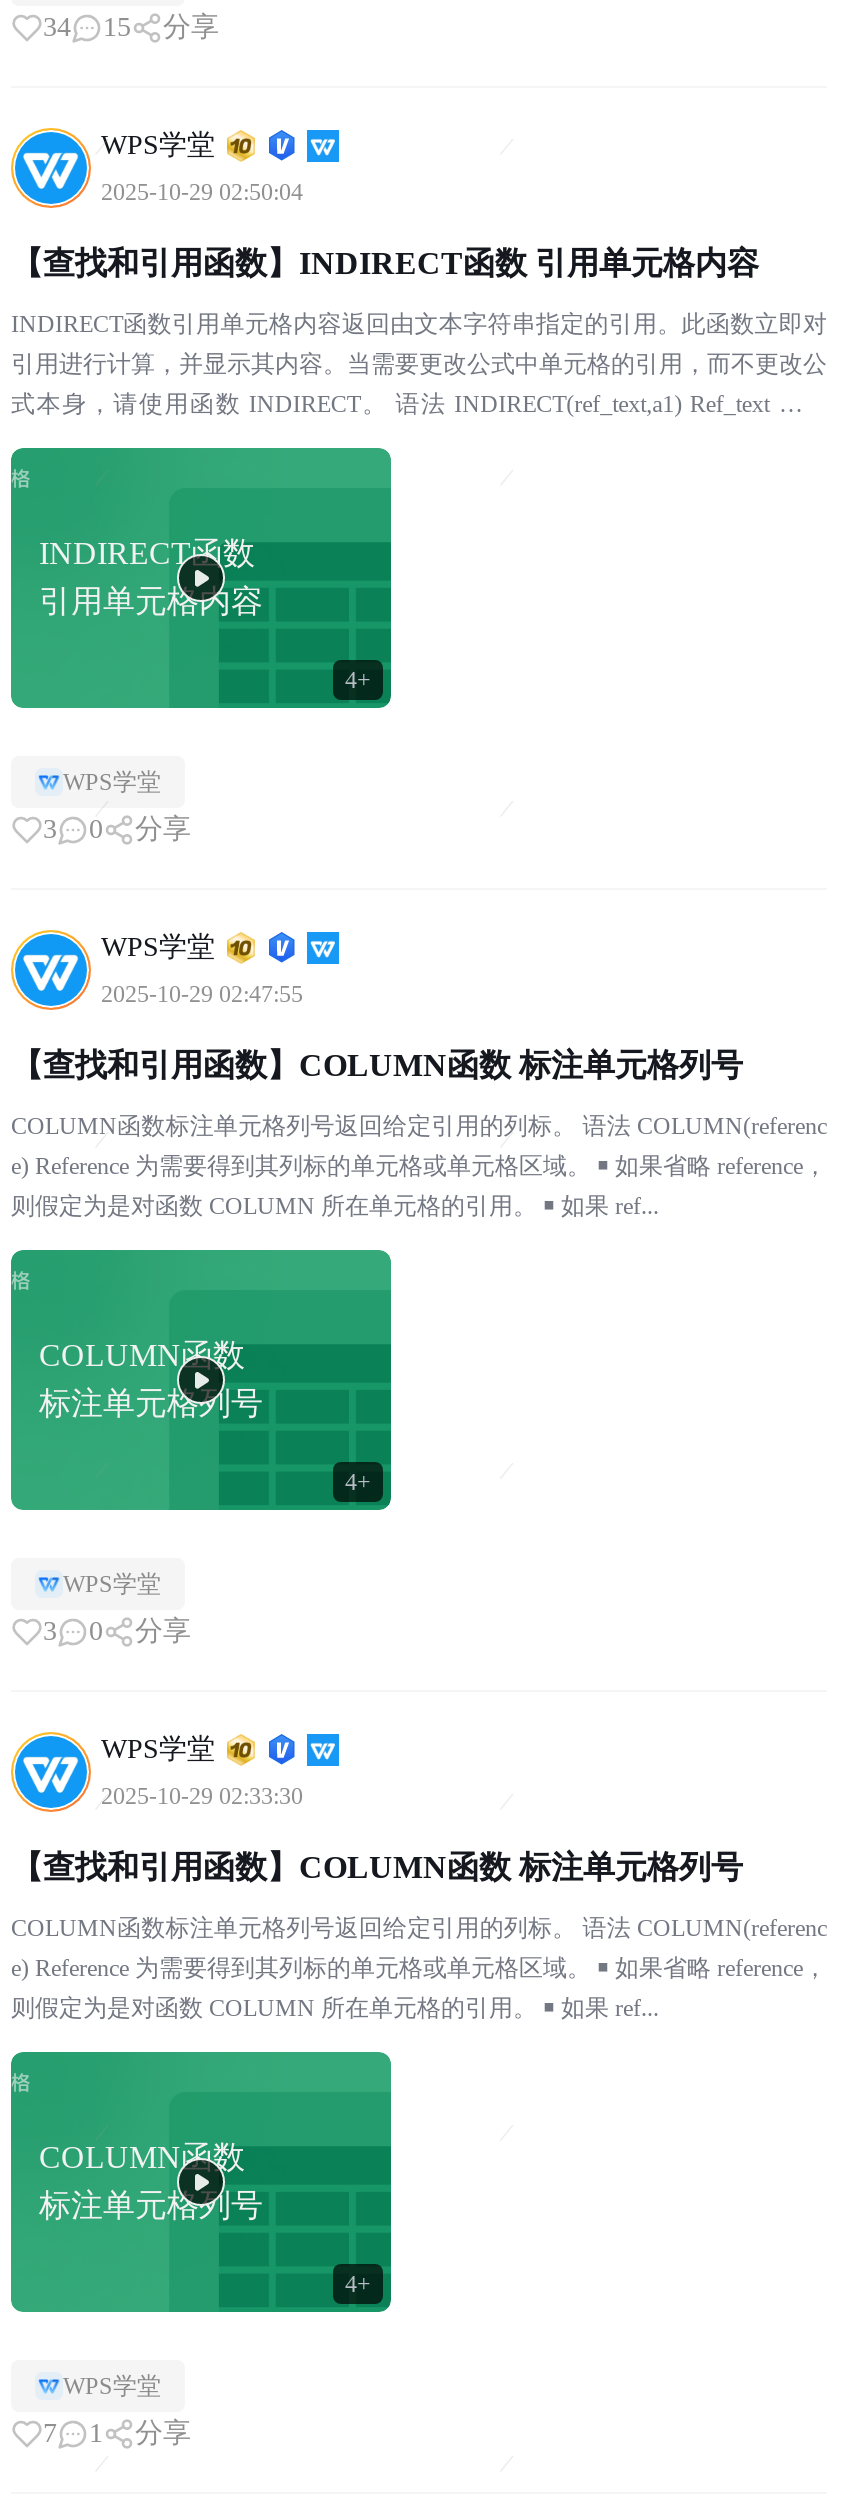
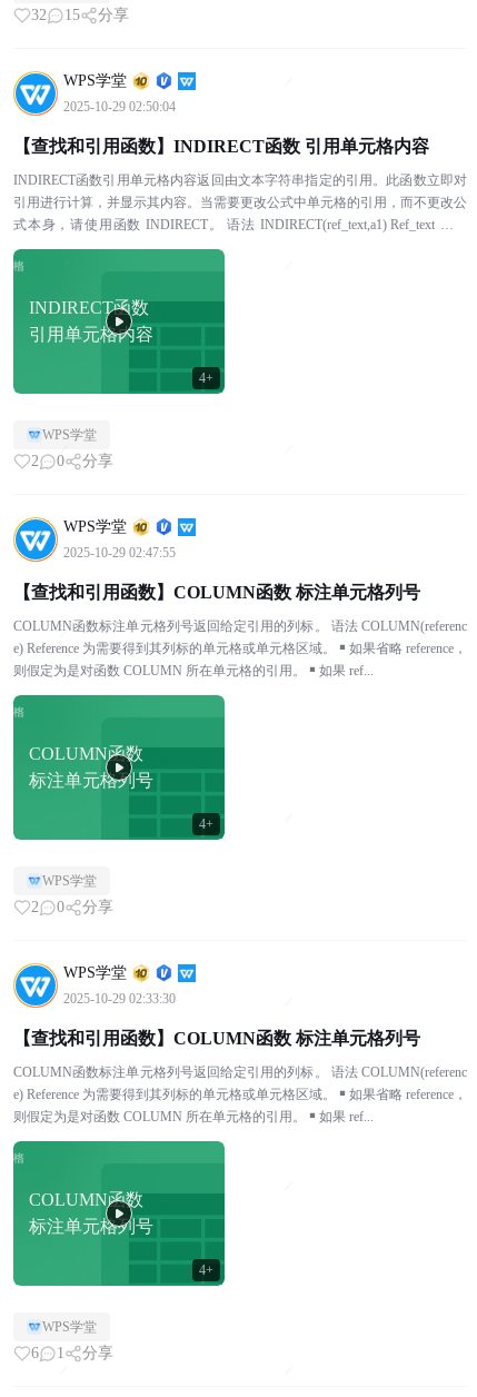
- 34 15 分享
+ 32 15 分享

- 3 0 分享
+ 2 0 分享

- 3 0 分享
+ 2 0 分享

- 7 1 分享
+ 6 1 分享
